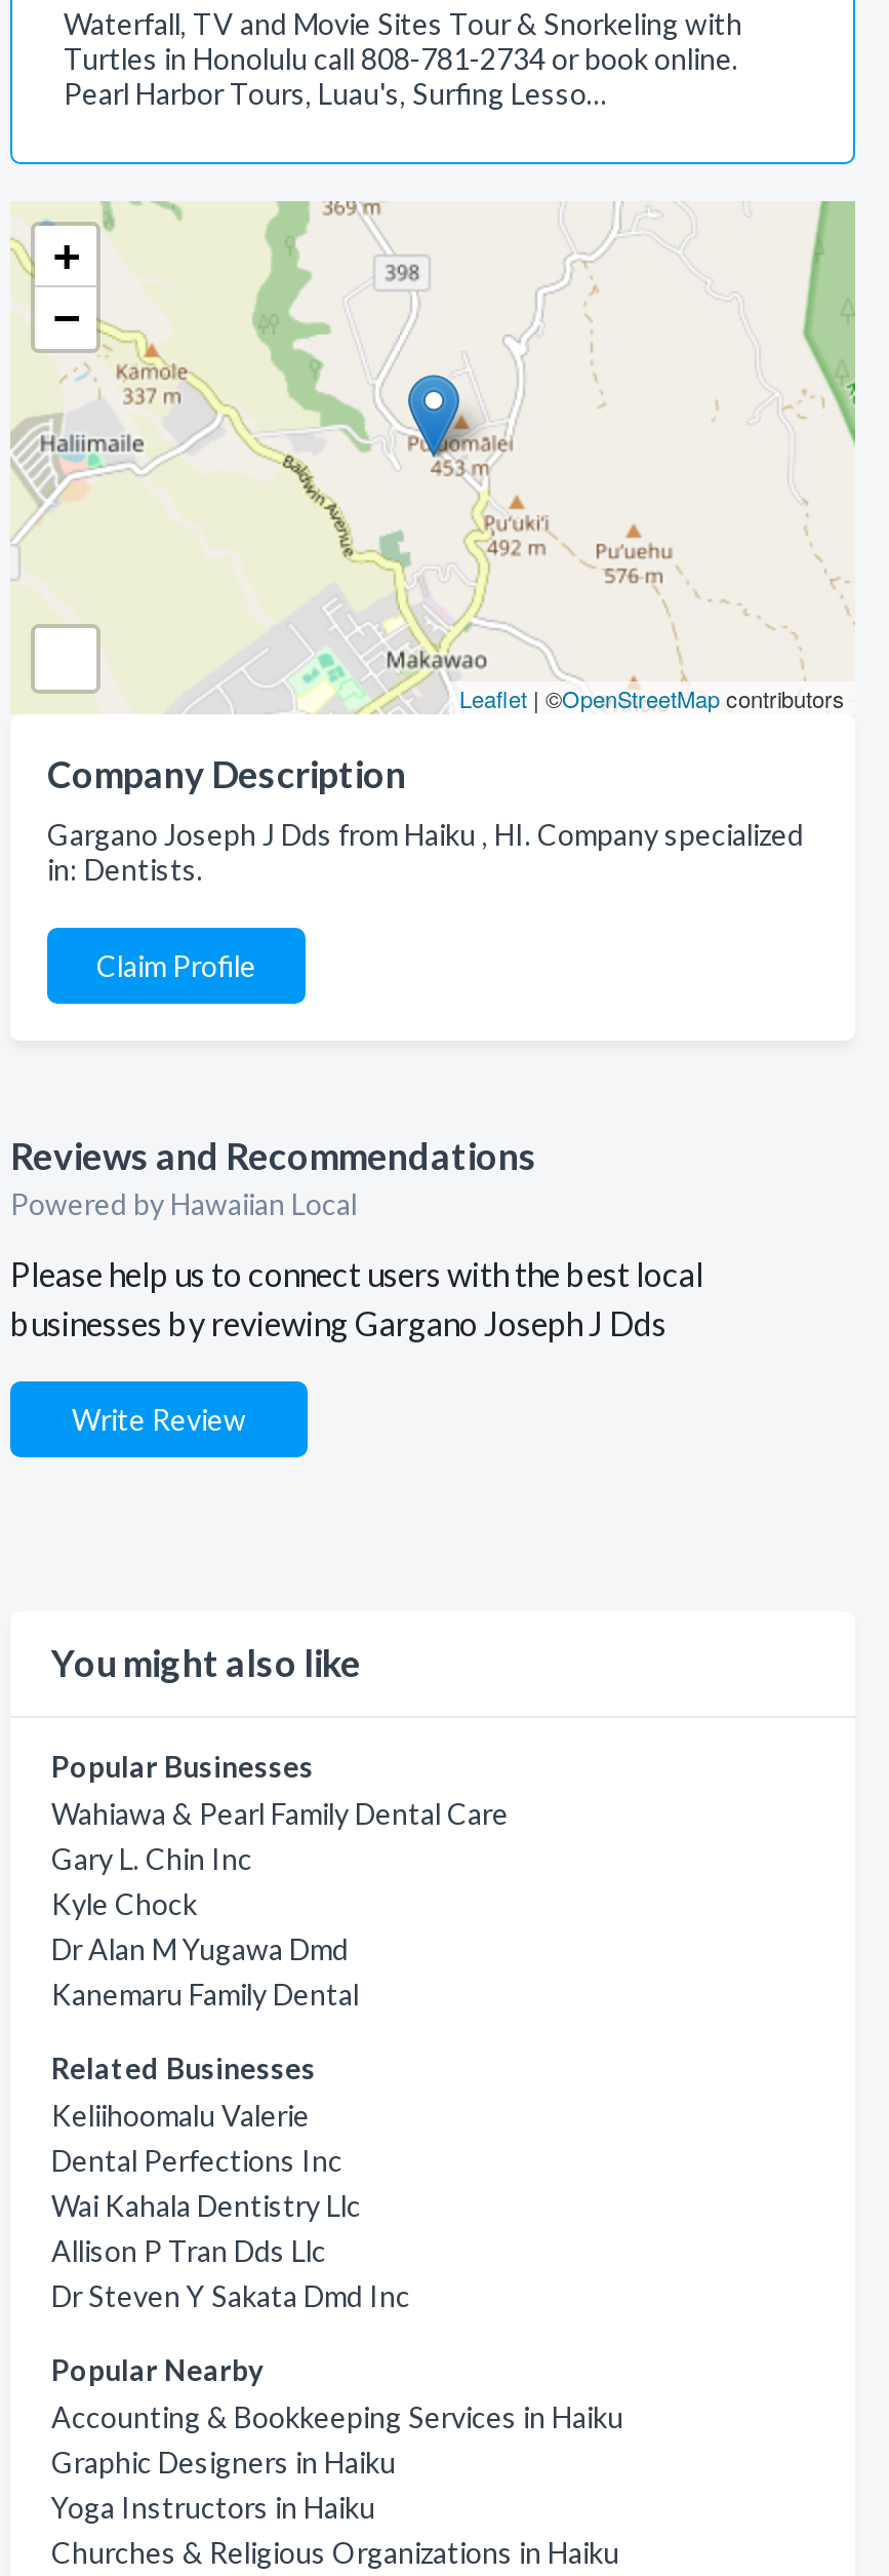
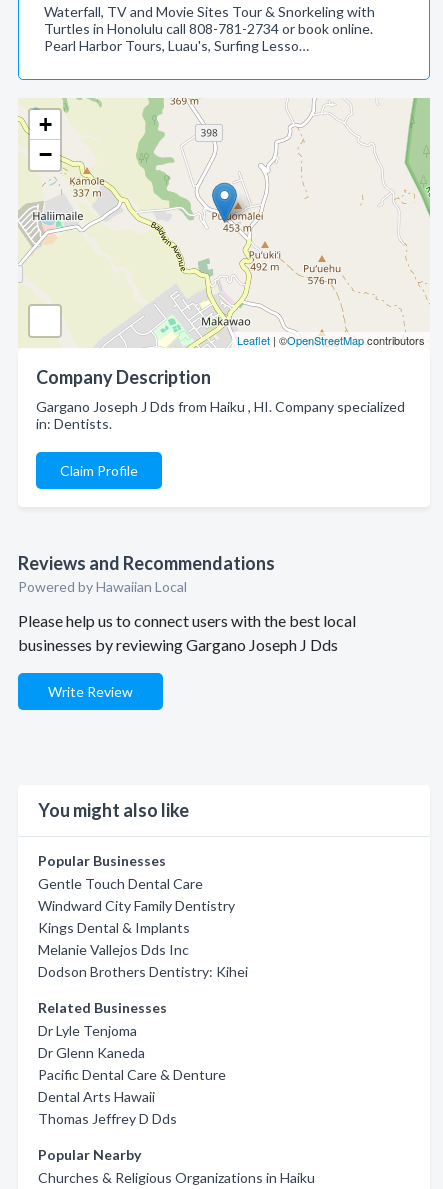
- Wahiawa & Pearl Family Dental Care
- Gary L. Chin Inc
- Kyle Chock
- Dr Alan M Yugawa Dmd
- Kanemaru Family Dental
+ Gentle Touch Dental Care
+ Windward City Family Dentistry
+ Kings Dental & Implants
+ Melanie Vallejos Dds Inc
+ Dodson Brothers Dentistry: Kihei

- Keliihoomalu Valerie
- Dental Perfections Inc
- Wai Kahala Dentistry Llc
- Allison P Tran Dds Llc
- Dr Steven Y Sakata Dmd Inc
+ Dr Lyle Tenjoma
+ Dr Glenn Kaneda
+ Pacific Dental Care & Denture
+ Dental Arts Hawaii
+ Thomas Jeffrey D Dds

- Accounting & Bookkeeping Services in Haiku
- Graphic Designers in Haiku
- Yoga Instructors in Haiku
